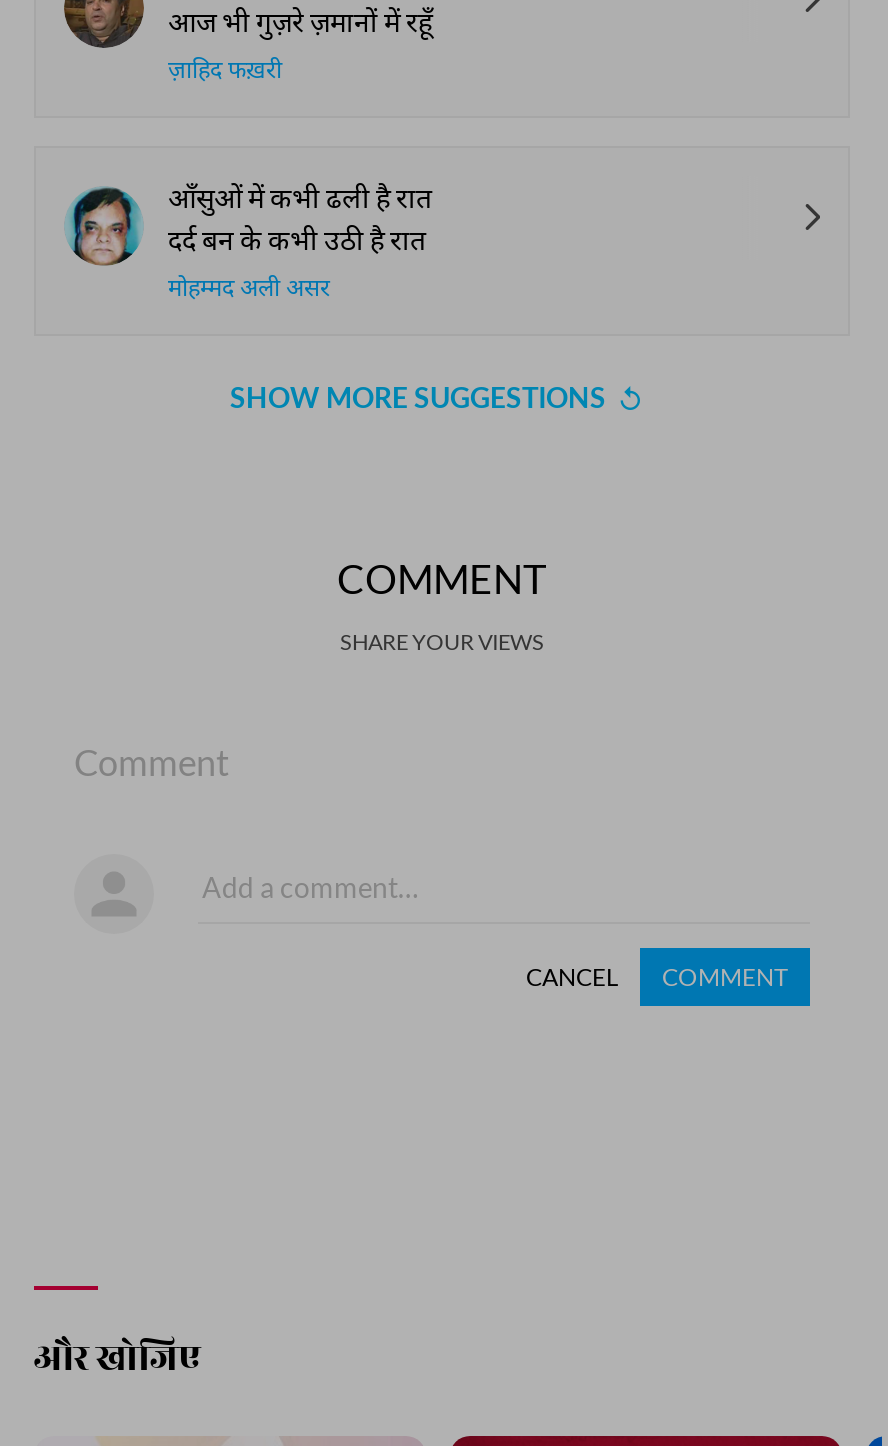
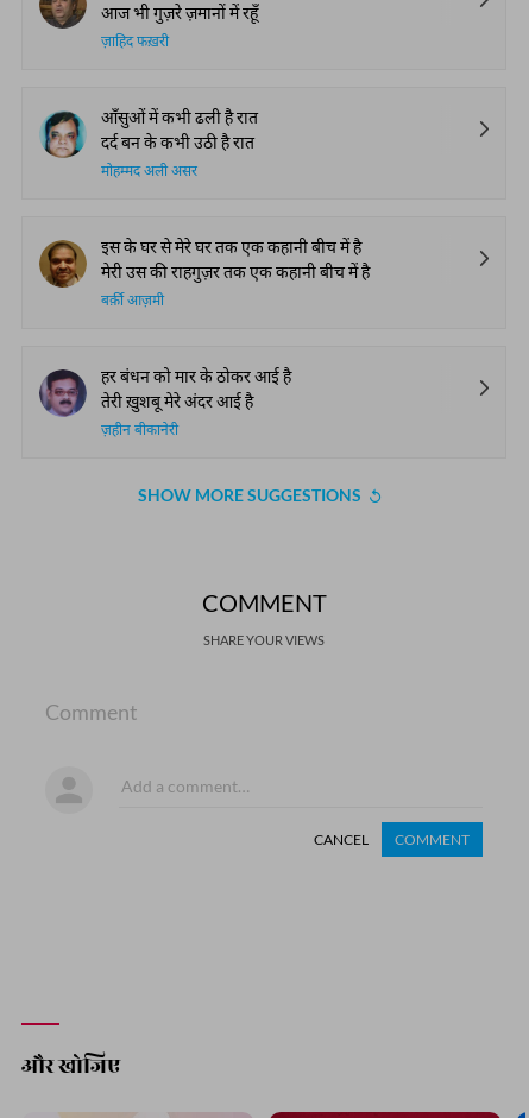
+ [image]
+ हर बंधन को मार के ठोकर आई है
+ तेरी ख़ुशबू मेरे अंदर आई है
+ ज़हीन बीकानेरी

+ [image]
+ इस के घर से मेरे घर तक एक कहानी बीच में है
+ मेरी उस की राहगुज़र तक एक कहानी बीच में है
+ बर्क़ी आज़मी
